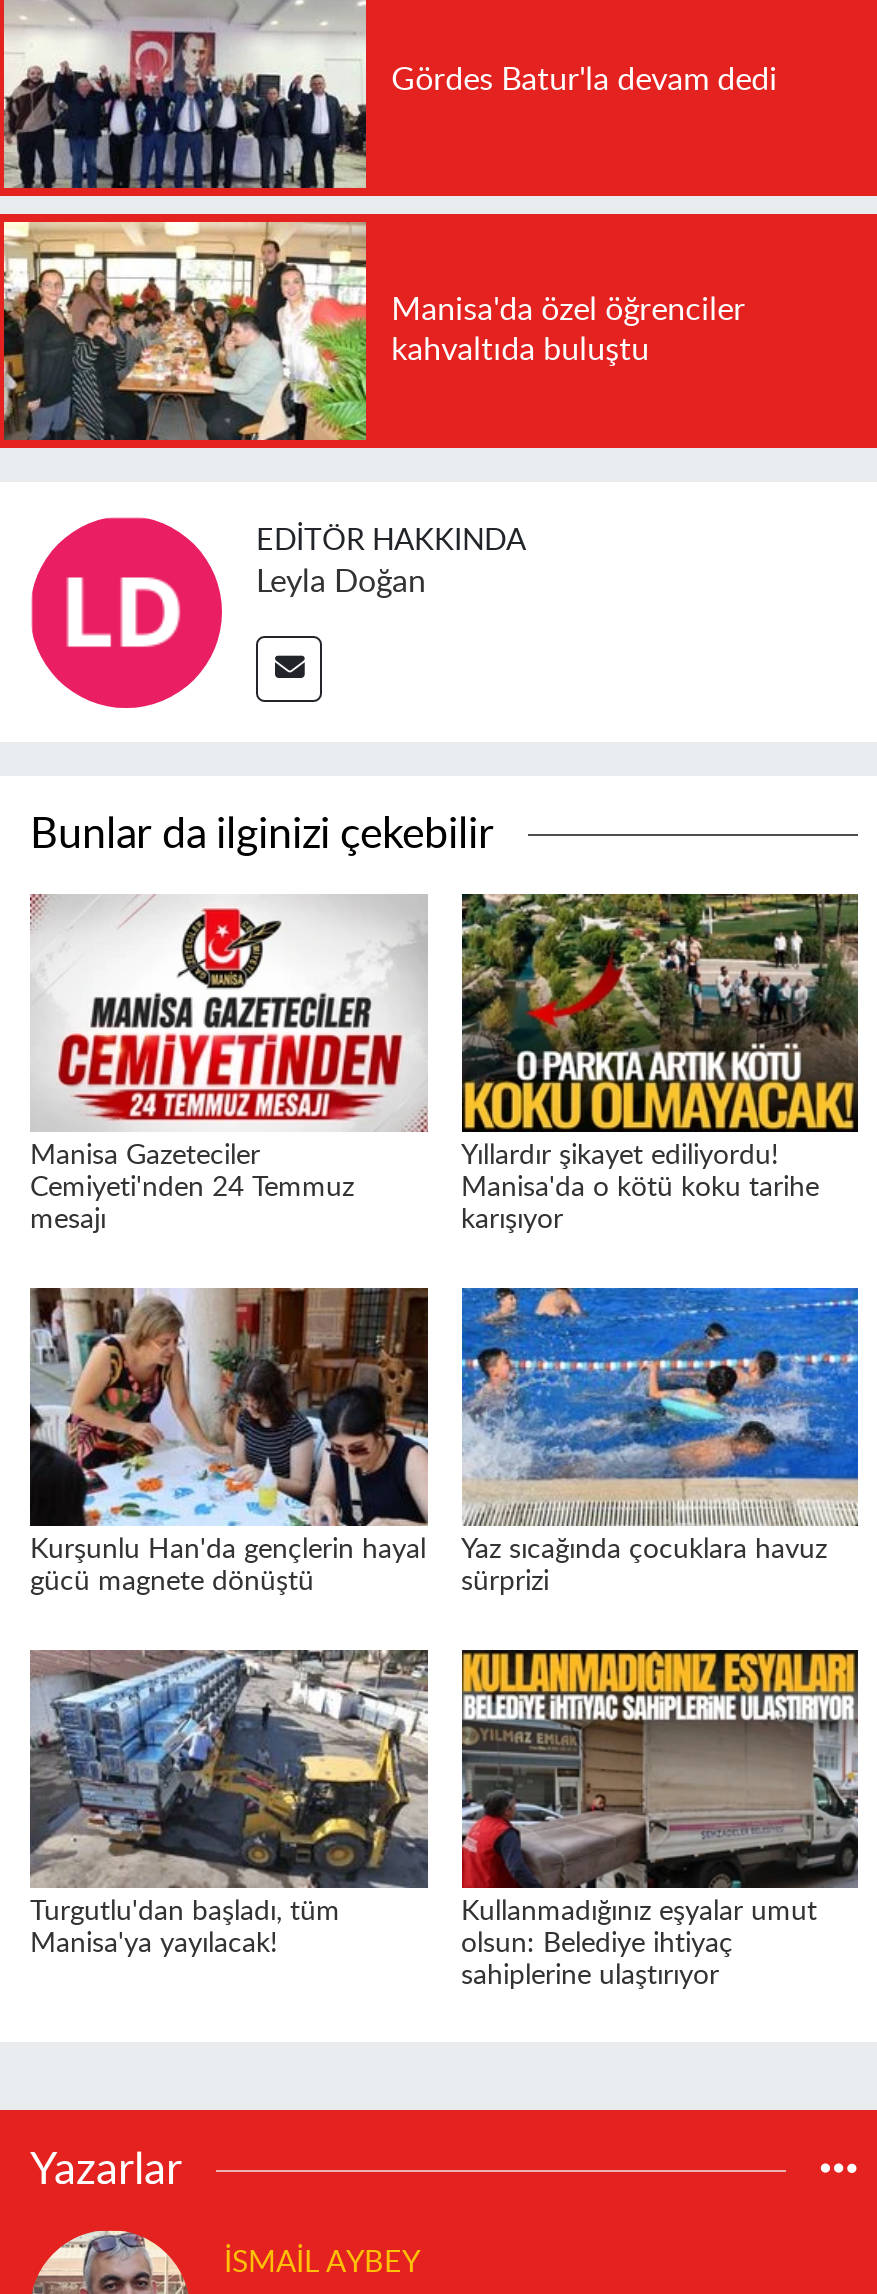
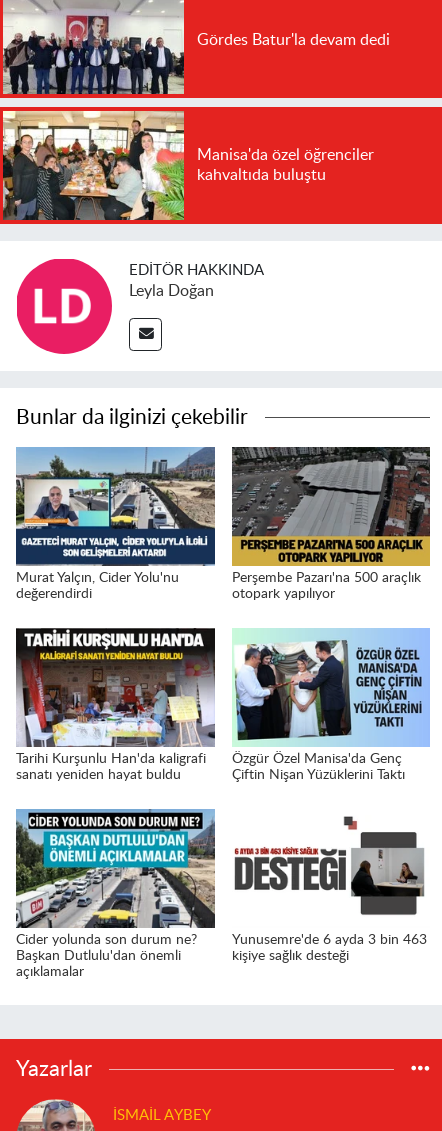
- [image]
- Manisa Gazeteciler
- Cemiyeti'nden 24 Temmuz
- mesajı
+ [image]
+ Murat Yalçın, Cider Yolu'nu
+ değerendirdi

- [image]
- Yıllardır şikayet ediliyordu!
- Manisa'da o kötü koku tarihe
- karışıyor
+ [image]
+ Perşembe Pazarı'na 500 araçlık
+ otopark yapılıyor

- [image]
- Kurşunlu Han'da gençlerin hayal
- gücü magnete dönüştü
+ [image]
+ Tarihi Kurşunlu Han'da kaligrafi
+ sanatı yeniden hayat buldu

- [image]
- Yaz sıcağında çocuklara havuz
- sürprizi
+ [image]
+ Özgür Özel Manisa'da Genç
+ Çiftin Nişan Yüzüklerini Taktı

- [image]
- Turgutlu'dan başladı, tüm
- Manisa'ya yayılacak!
+ [image]
+ Cider yolunda son durum ne?
+ Başkan Dutlulu'dan önemli
+ açıklamalar

- [image]
- Kullanmadığınız eşyalar umut
- olsun: Belediye ihtiyaç
- sahiplerine ulaştırıyor
+ [image]
+ Yunusemre'de 6 ayda 3 bin 463
+ kişiye sağlık desteği
